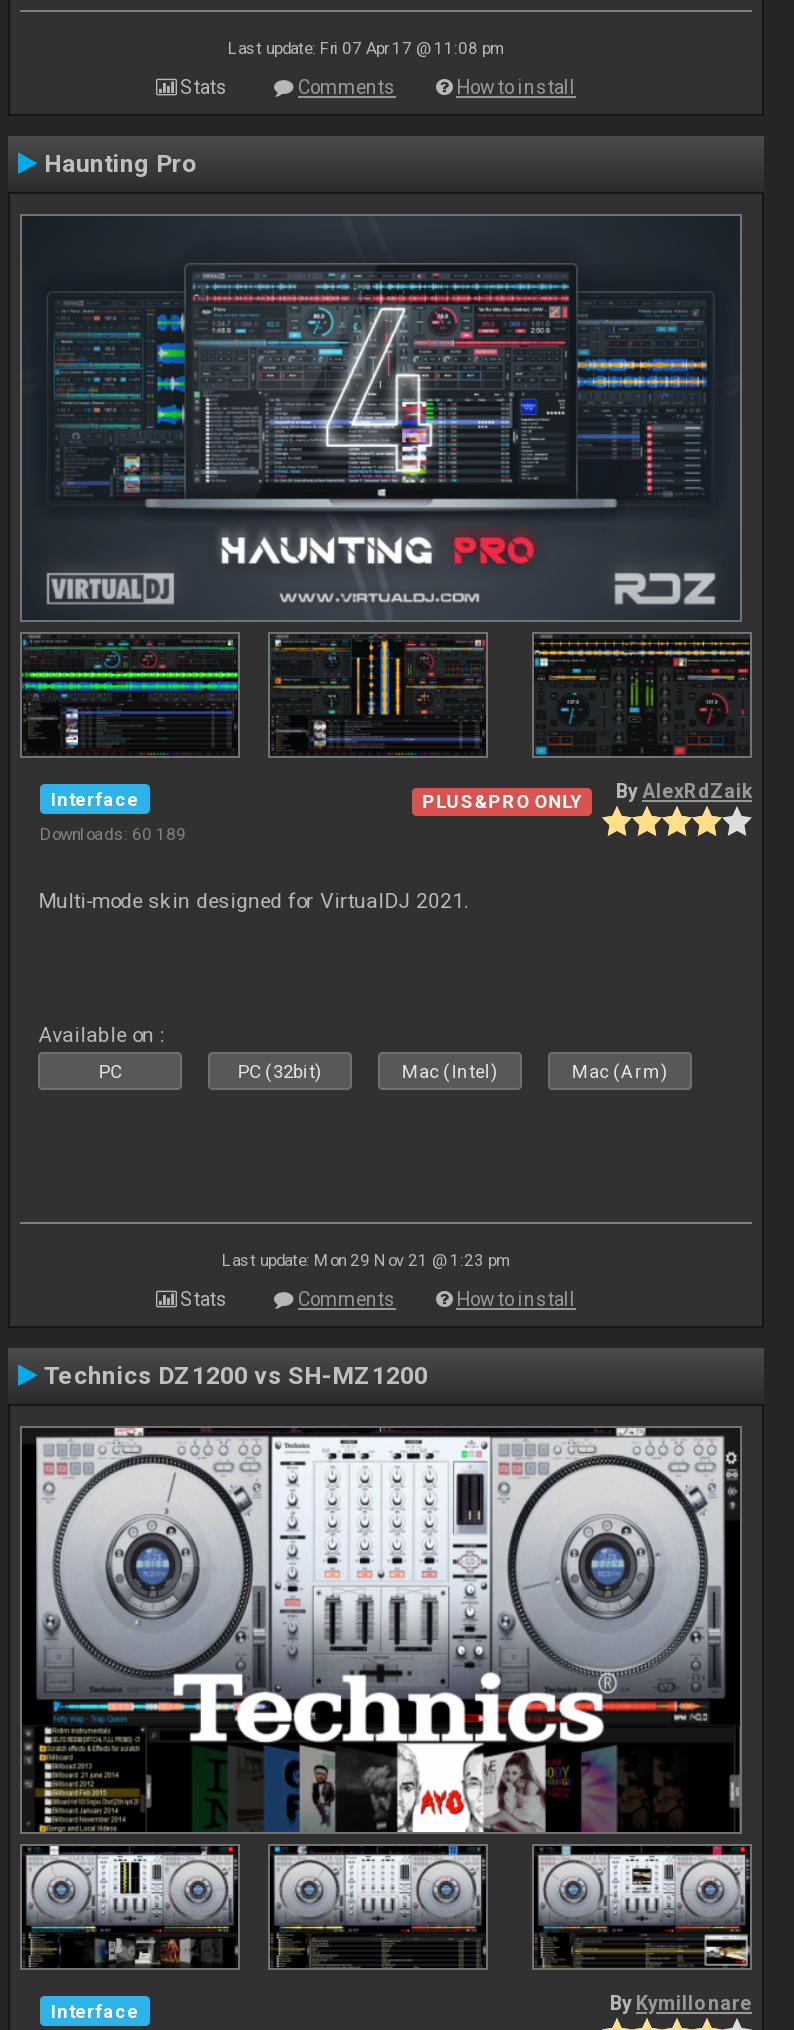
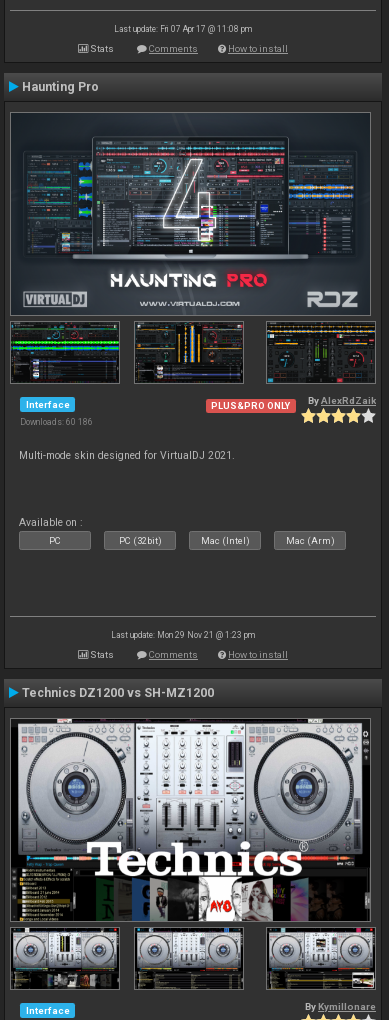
- Downloads: 60 189
+ Downloads: 60 186
